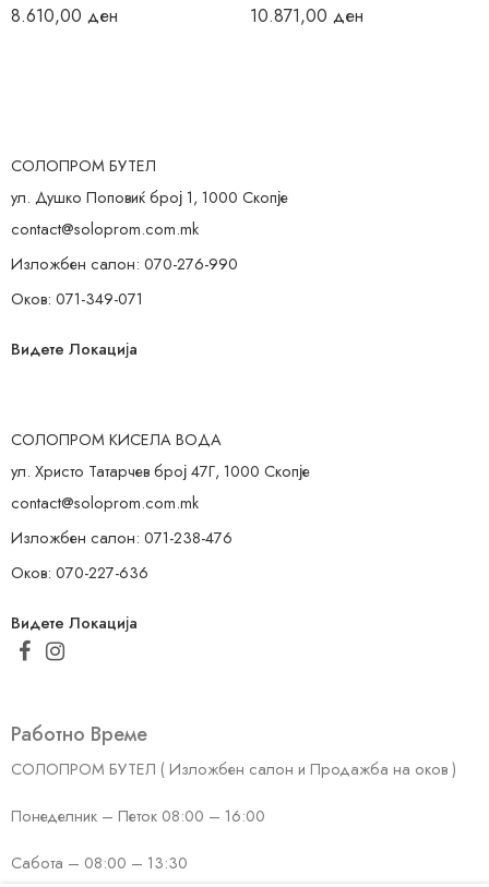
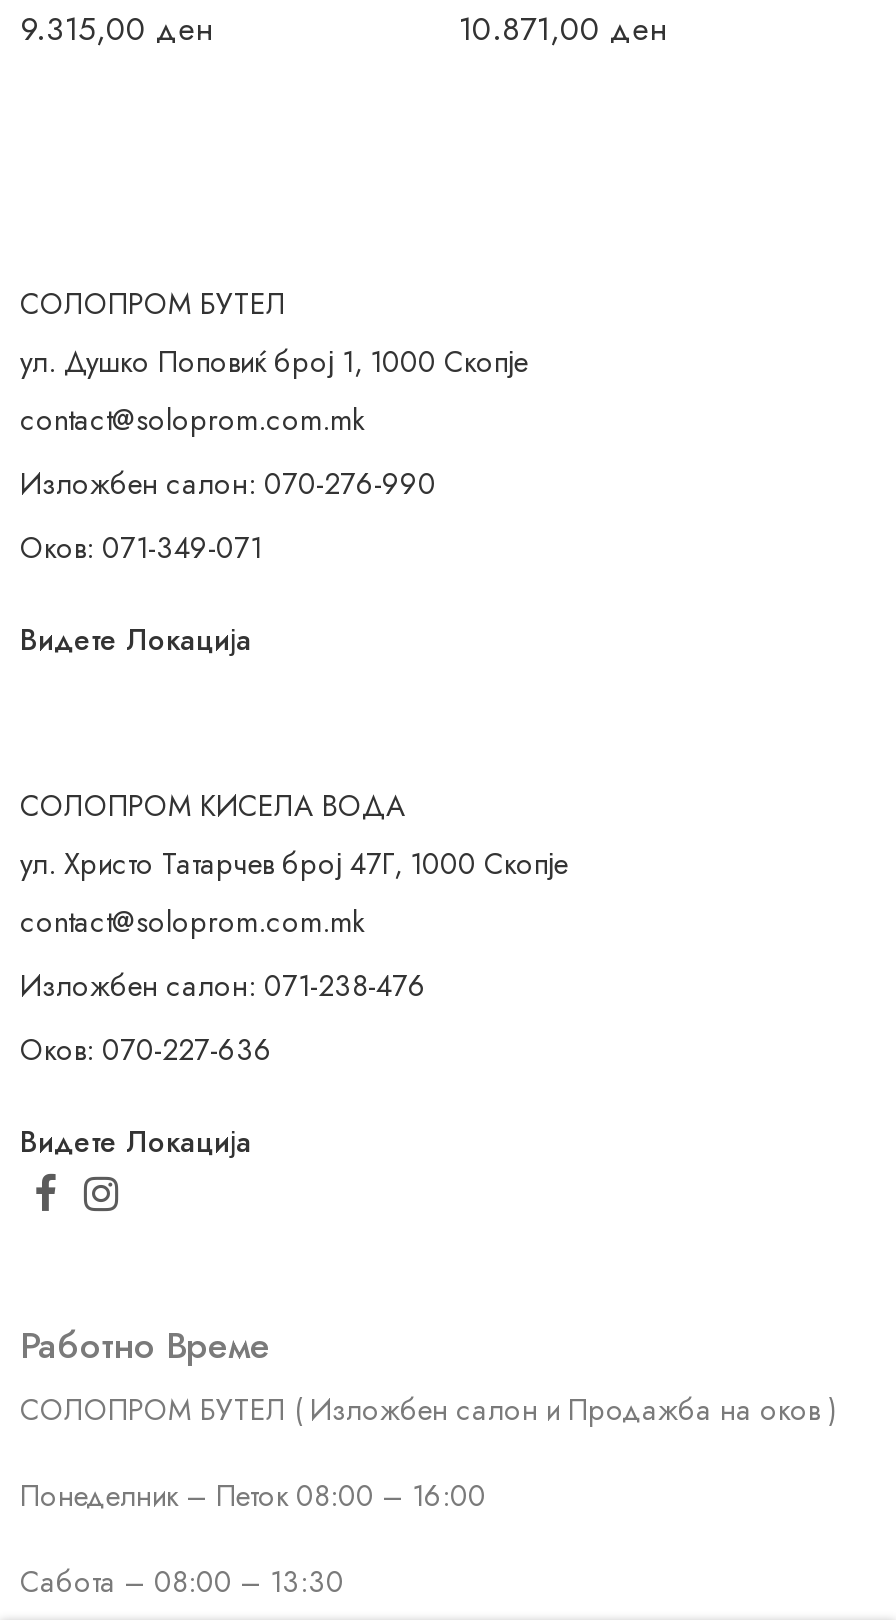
- 8.610,00 ден
+ 9.315,00 ден
